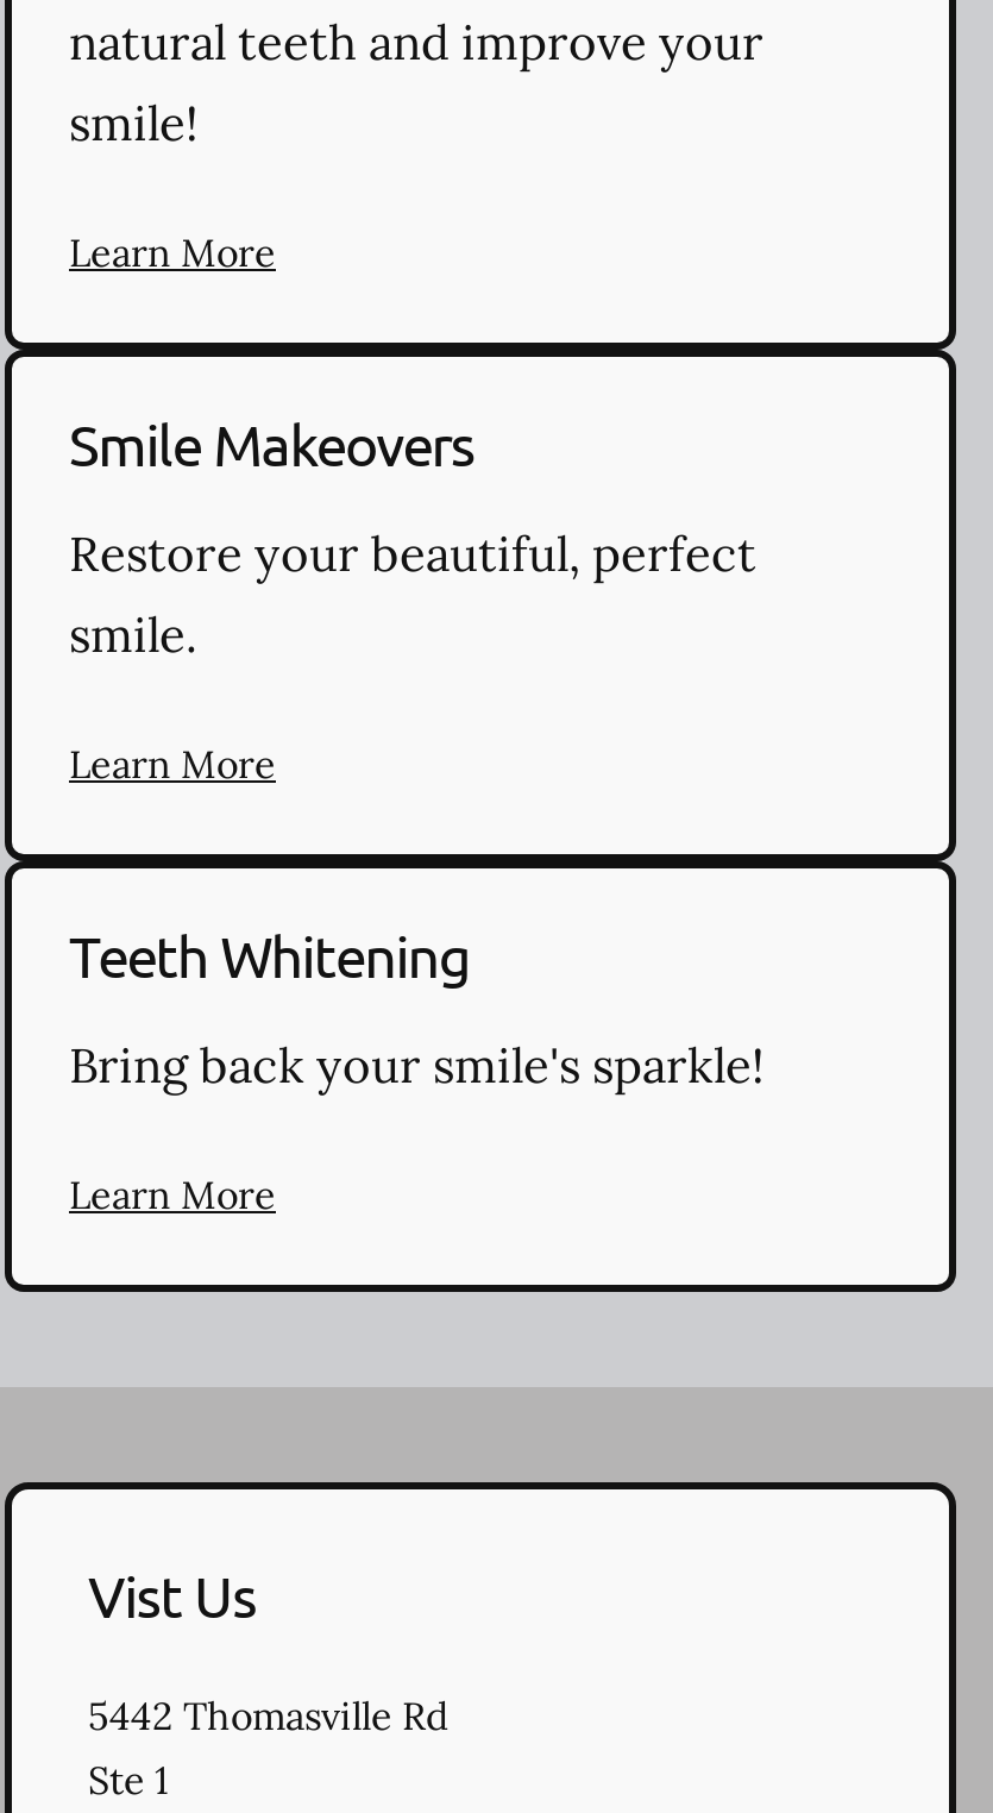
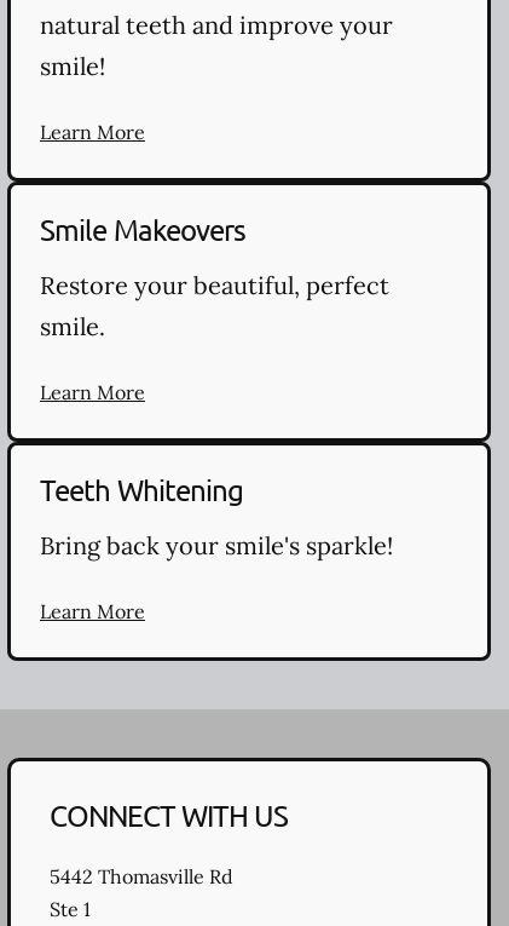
- Vist Us
+ CONNECT WITH US
